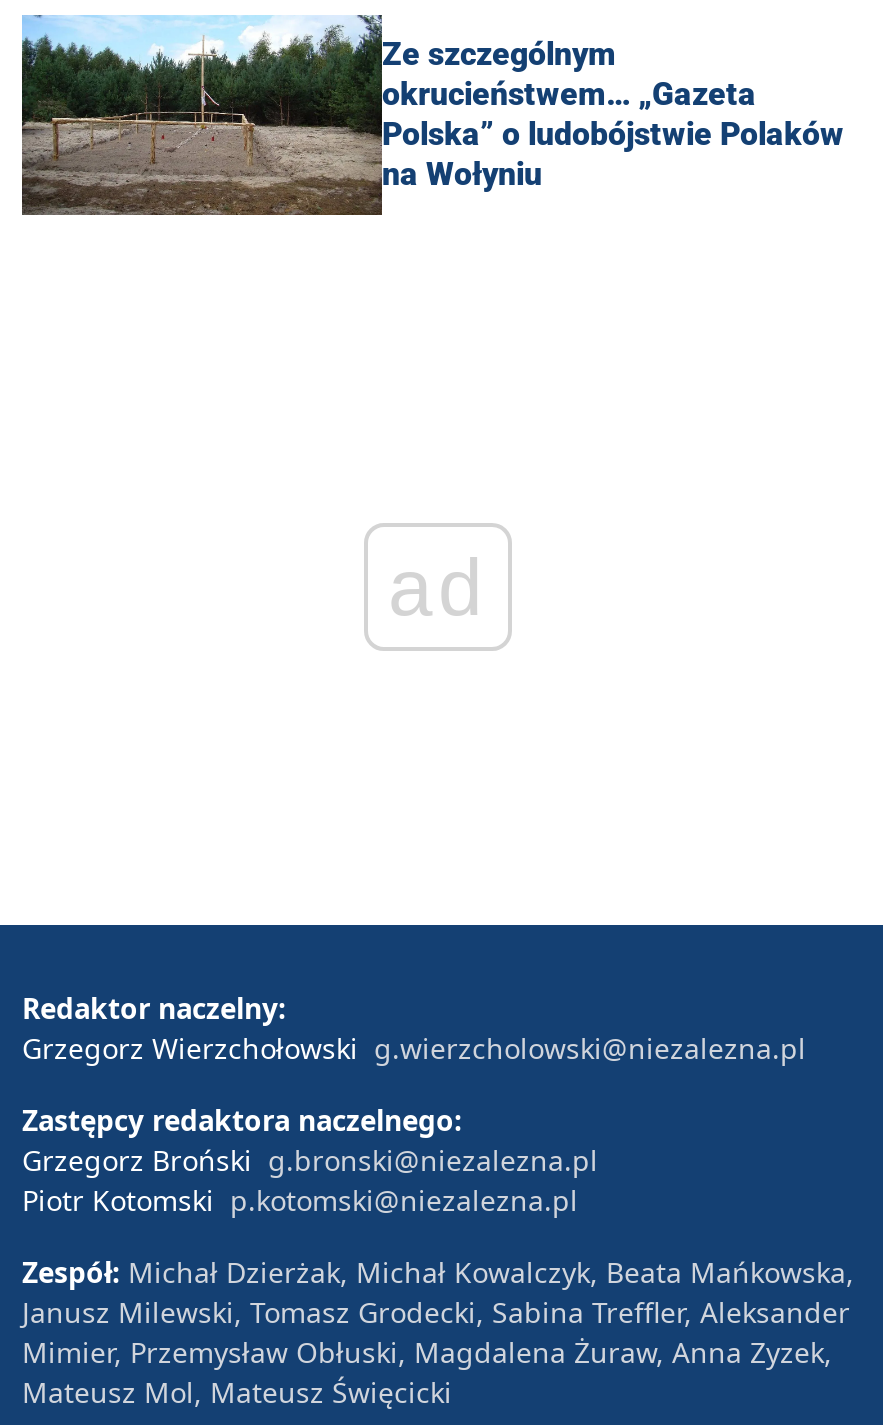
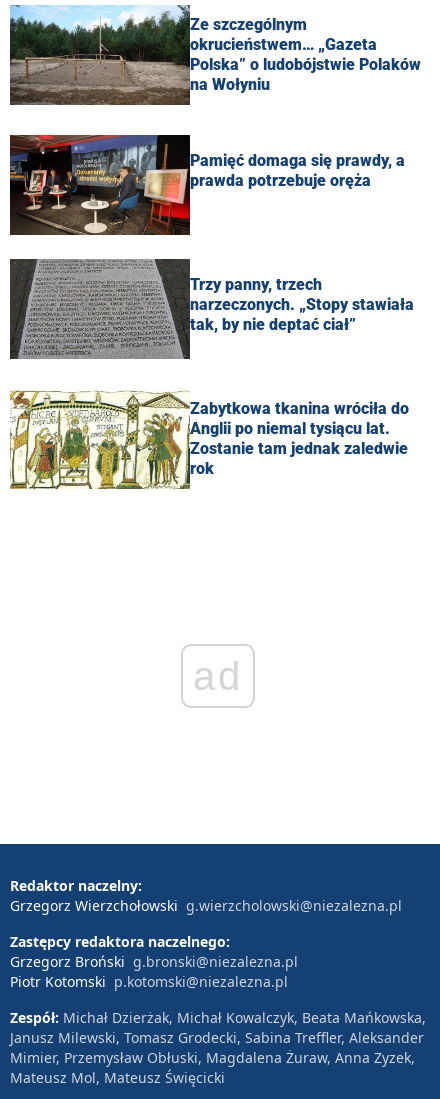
+ [image]
+ Pamięć domaga się prawdy, a
+ prawda potrzebuje oręża

+ [image]
+ Trzy panny, trzech
+ narzeczonych. „Stopy stawiała
+ tak, by nie deptać ciał”

+ [image]
+ Zabytkowa tkanina wróciła do
+ Anglii po niemal tysiącu lat.
+ Zostanie tam jednak zaledwie
+ rok
